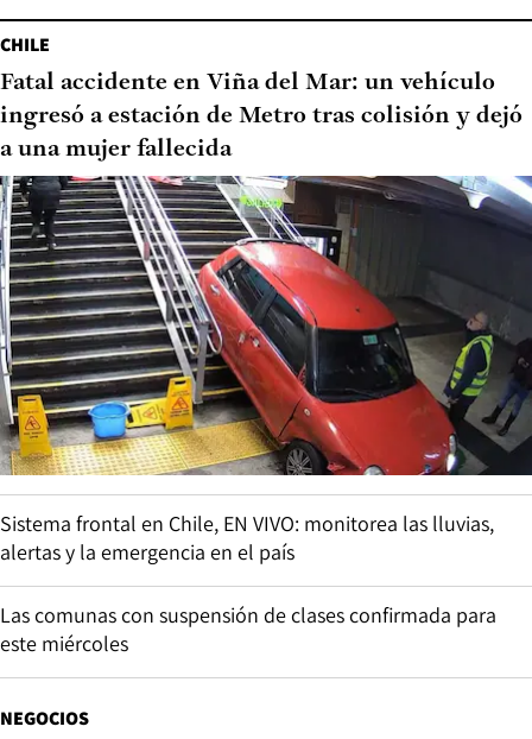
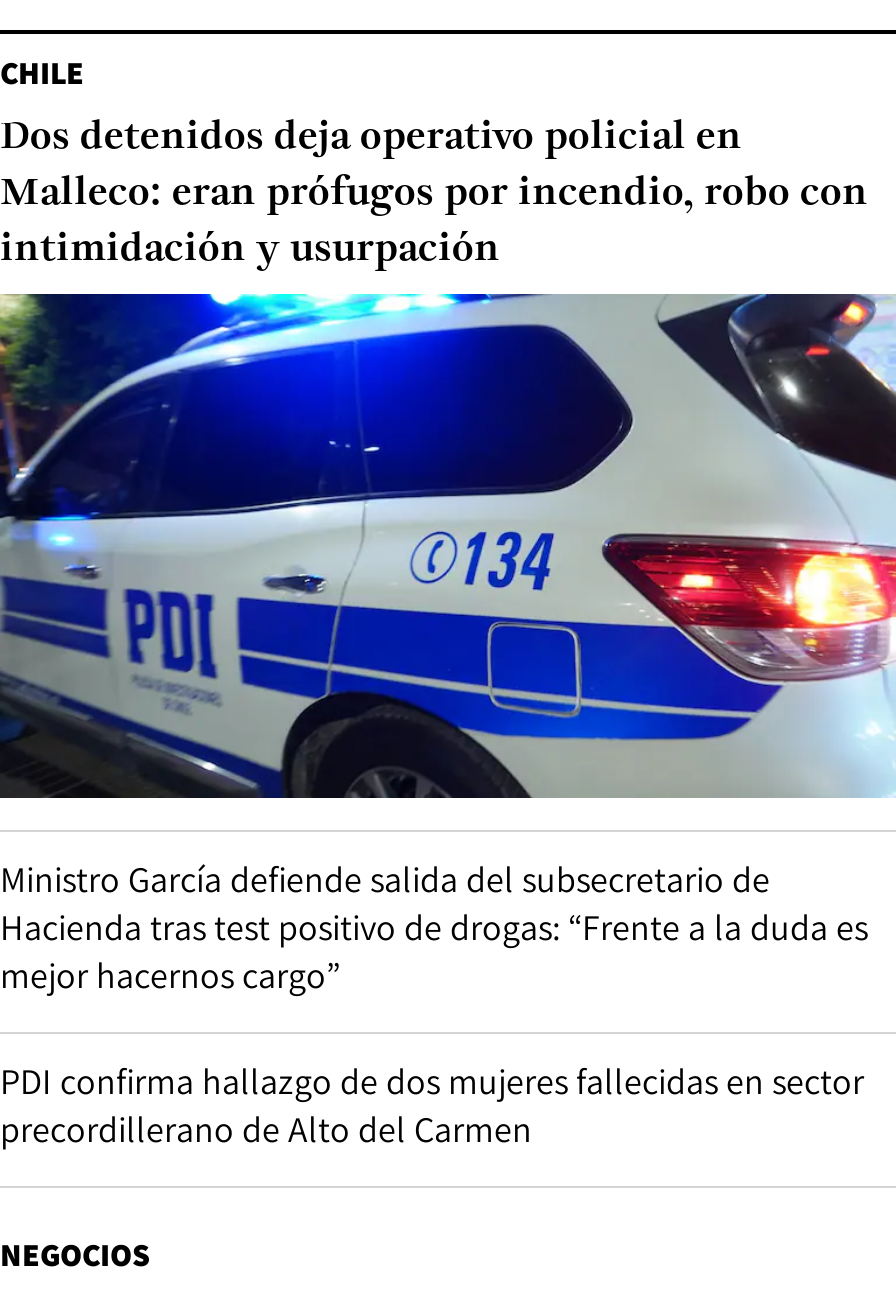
- Fatal accidente en Viña del Mar: un vehículo
- ingresó a estación de Metro tras colisión y dejó
- a una mujer fallecida
+ Dos detenidos deja operativo policial en
+ Malleco: eran prófugos por incendio, robo con
+ intimidación y usurpación

- [image]
- Sistema frontal en Chile, EN VIVO: monitorea las lluvias,
- alertas y la emergencia en el país
+ [image]
+ Ministro García defiende salida del subsecretario de
+ Hacienda tras test positivo de drogas: “Frente a la duda es
+ mejor hacernos cargo”

- Las comunas con suspensión de clases confirmada para
- este miércoles
+ PDI confirma hallazgo de dos mujeres fallecidas en sector
+ precordillerano de Alto del Carmen
